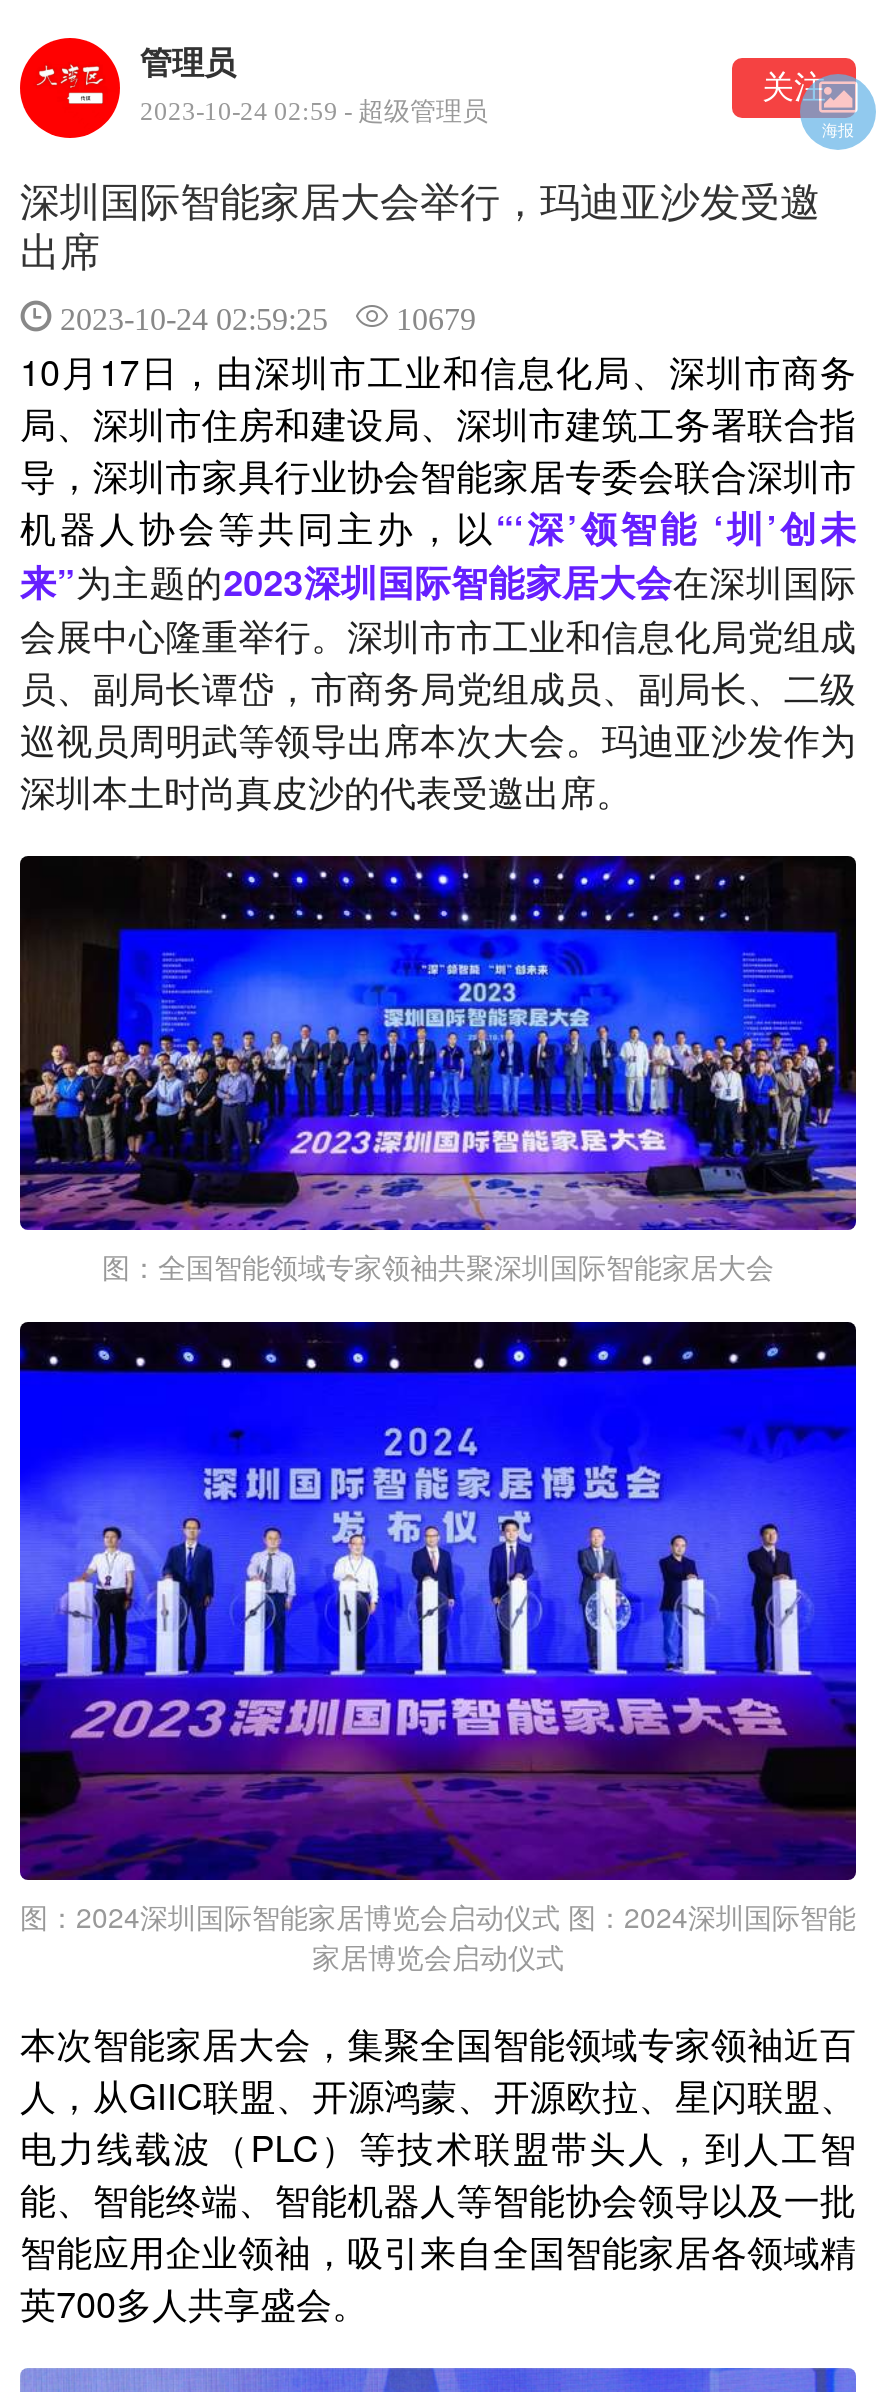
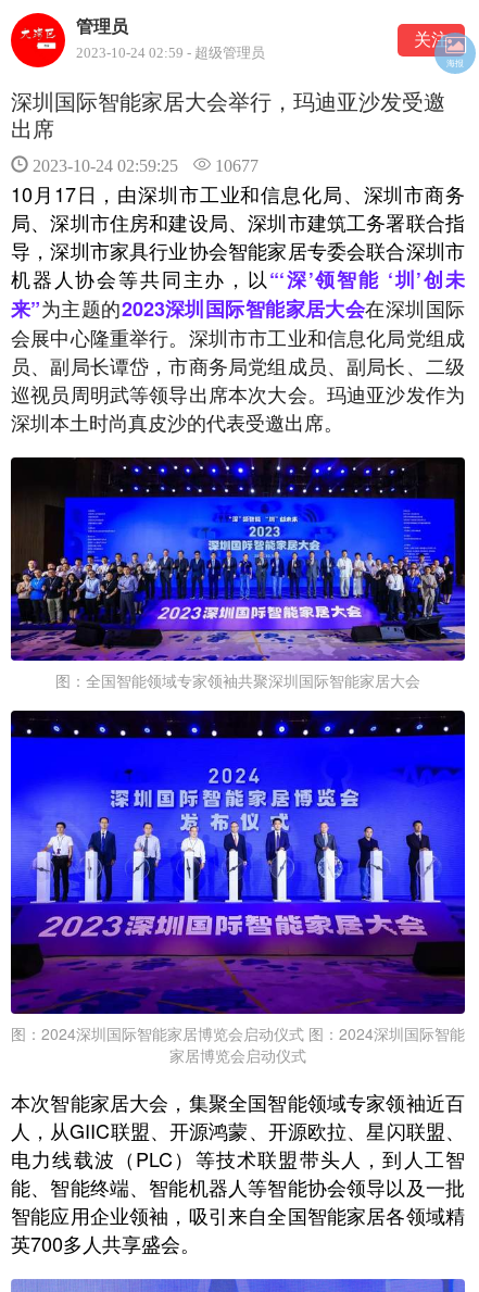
- 2023-10-24 02:59:25 10679
+ 2023-10-24 02:59:25 10677
